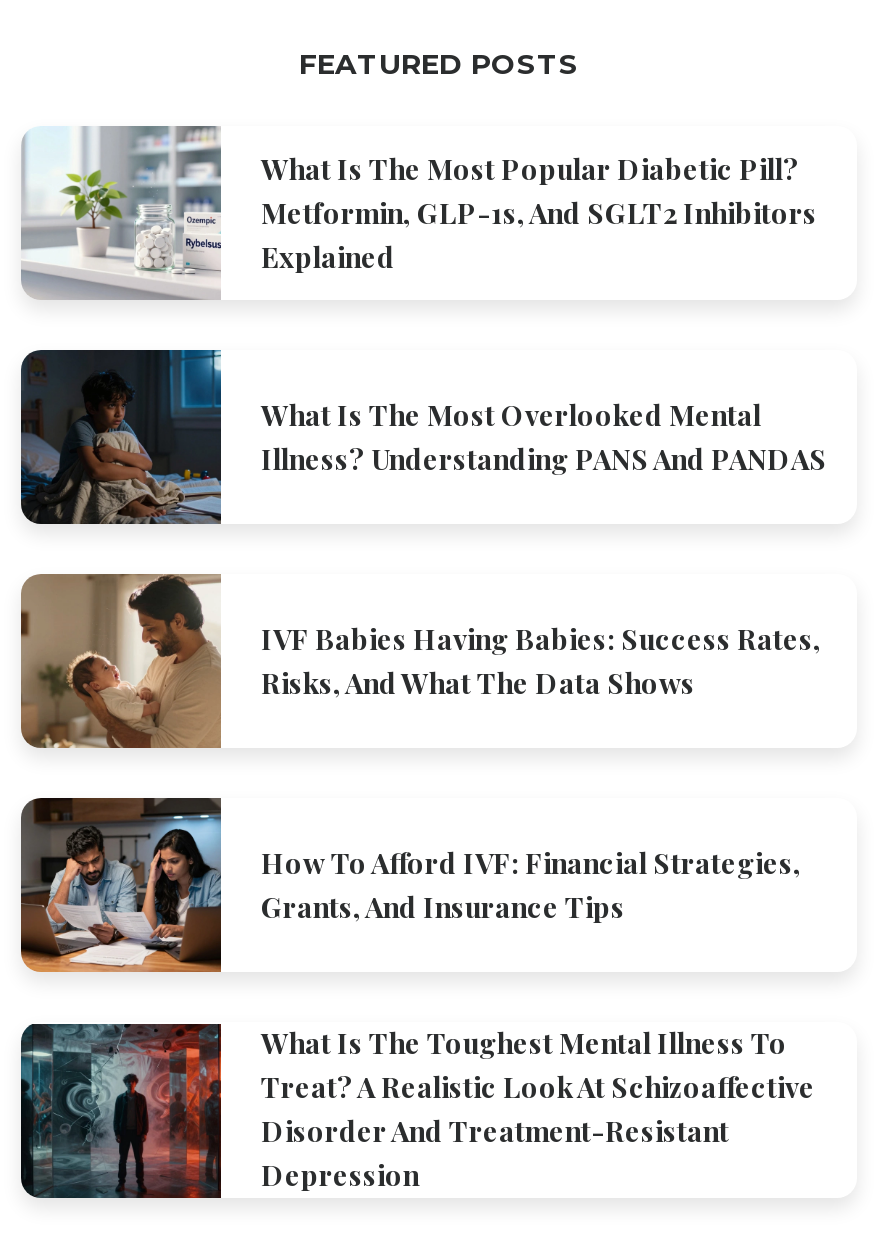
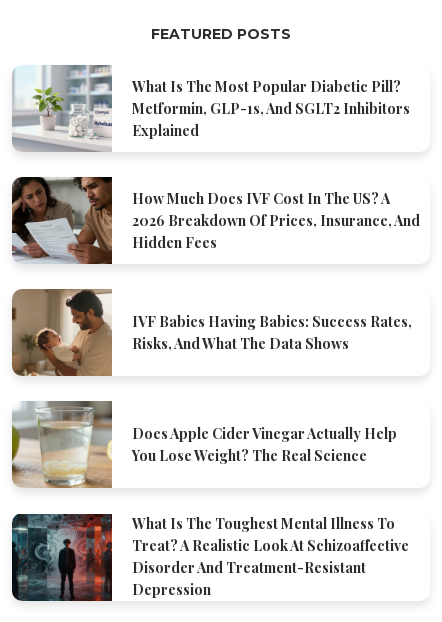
- [image]
- What Is The Most Overlooked Mental
- Illness? Understanding PANS And PANDAS
+ [image]
+ How Much Does IVF Cost In The US? A
+ 2026 Breakdown Of Prices, Insurance, And
+ Hidden Fees

- [image]
- How To Afford IVF: Financial Strategies,
- Grants, And Insurance Tips
+ [image]
+ Does Apple Cider Vinegar Actually Help
+ You Lose Weight? The Real Science
